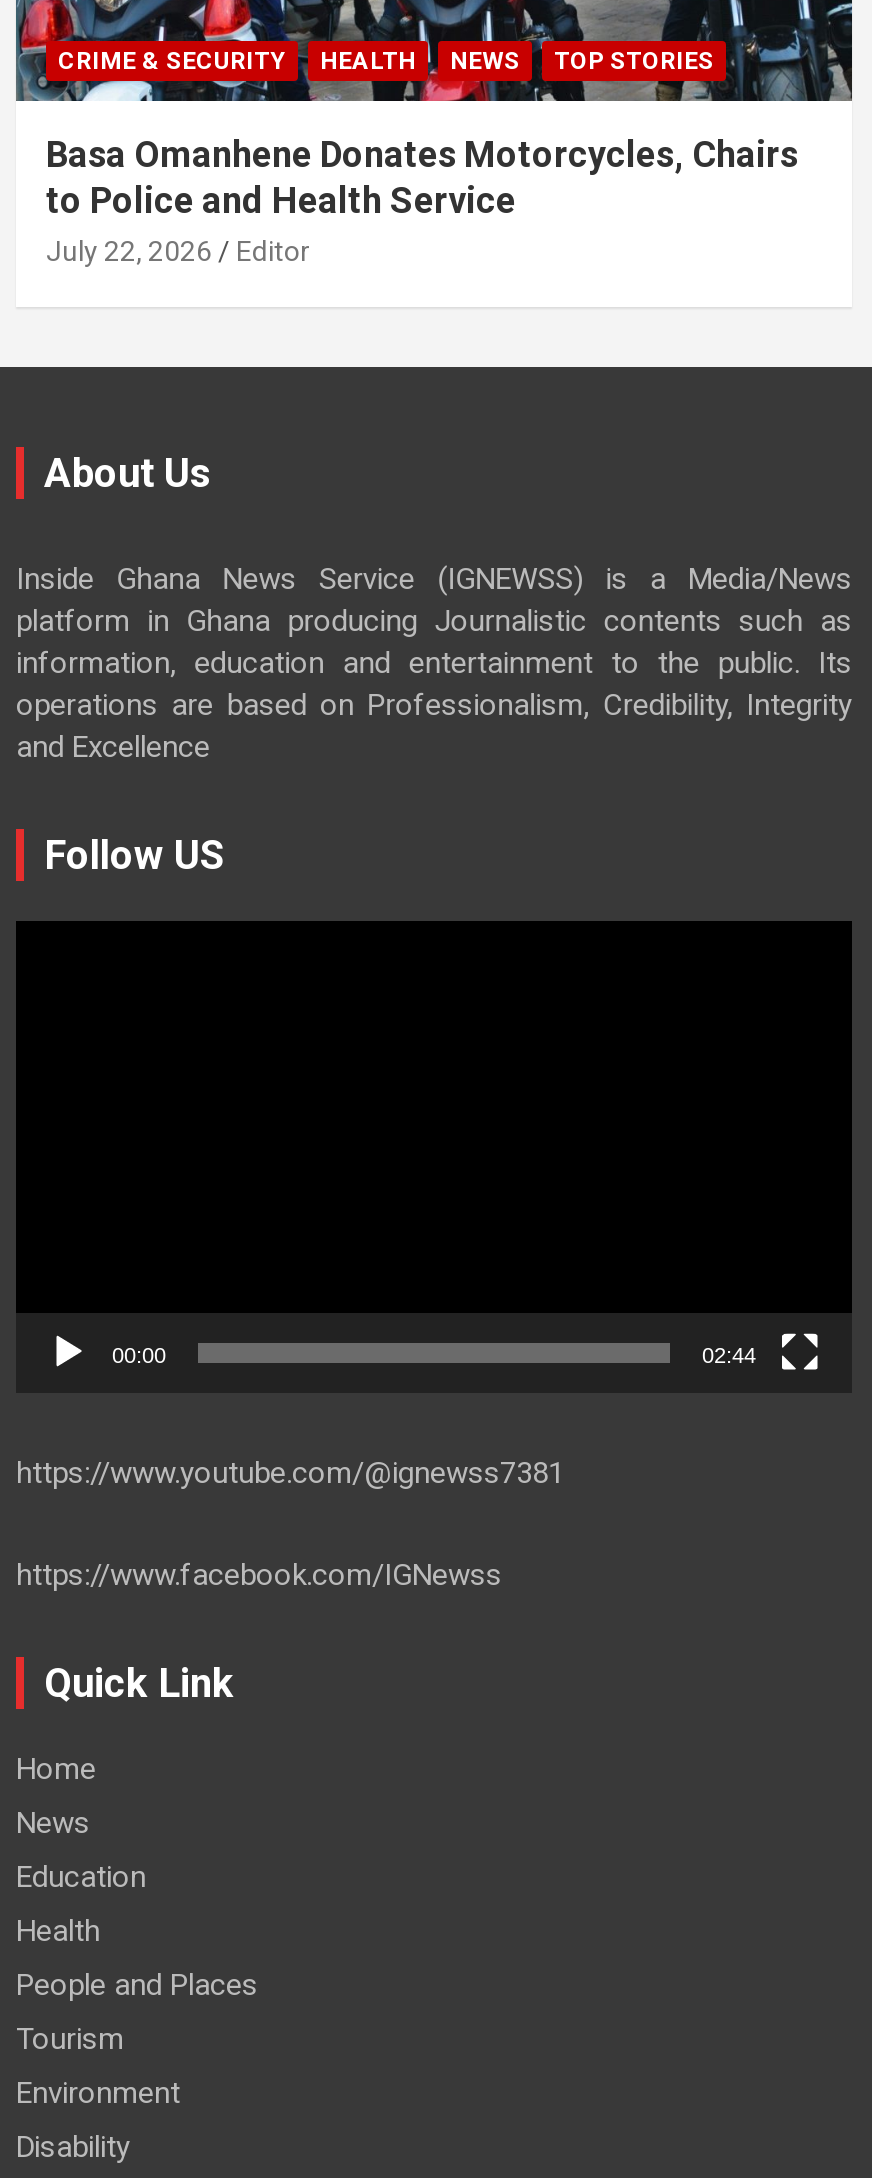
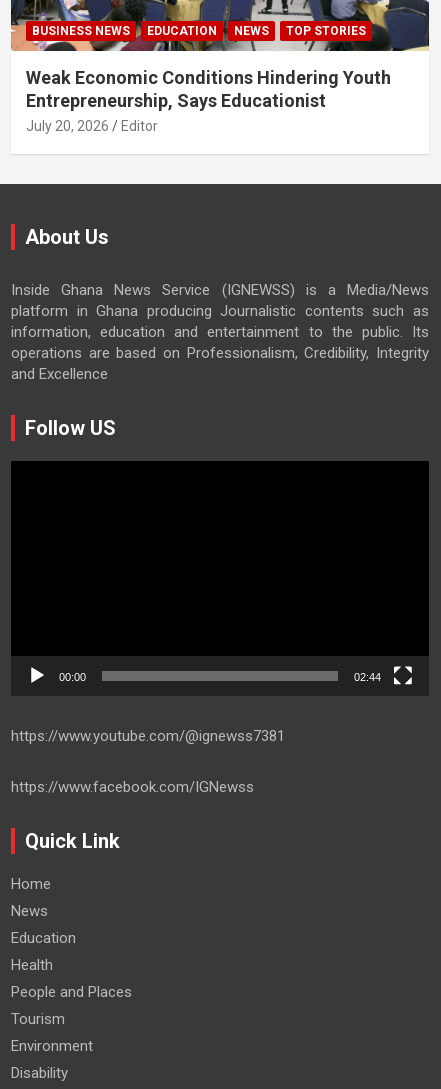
- CRIME & SECURITY
- HEALTH
+ BUSINESS NEWS
+ EDUCATION

- Basa Omanhene Donates Motorcycles, Chairs
- to Police and Health Service
- July 22, 2026
+ Weak Economic Conditions Hindering Youth
+ Entrepreneurship, Says Educationist
+ July 20, 2026
